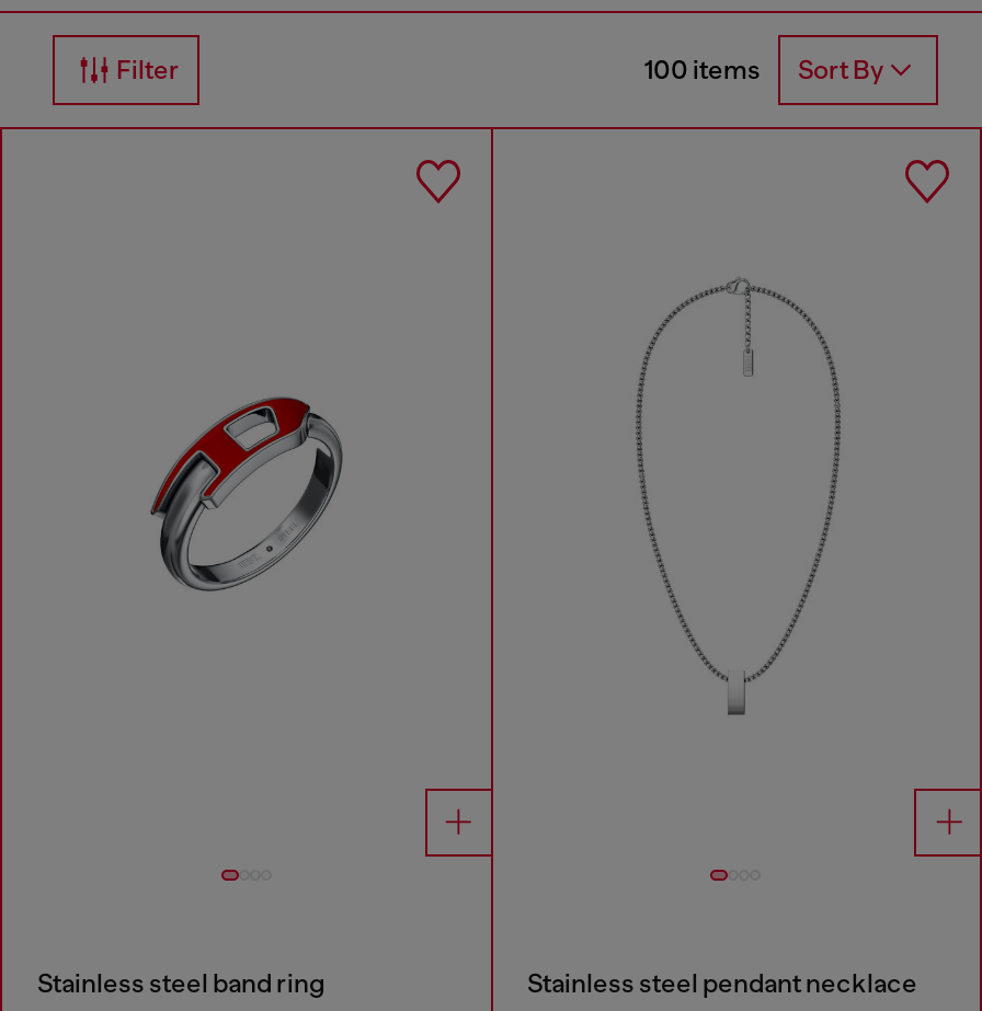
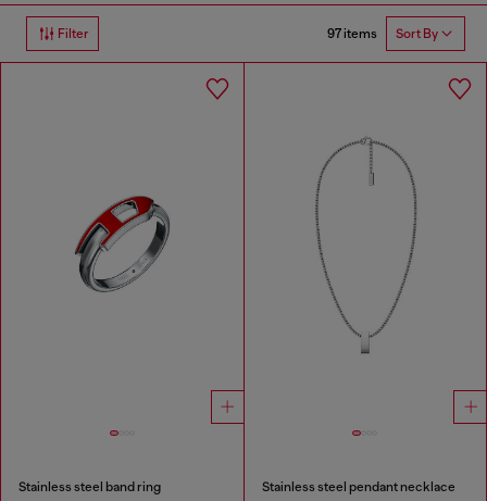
- 100 items Sort By
+ 97 items Sort By
